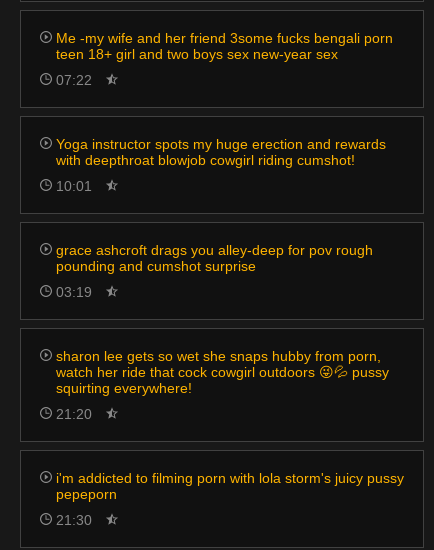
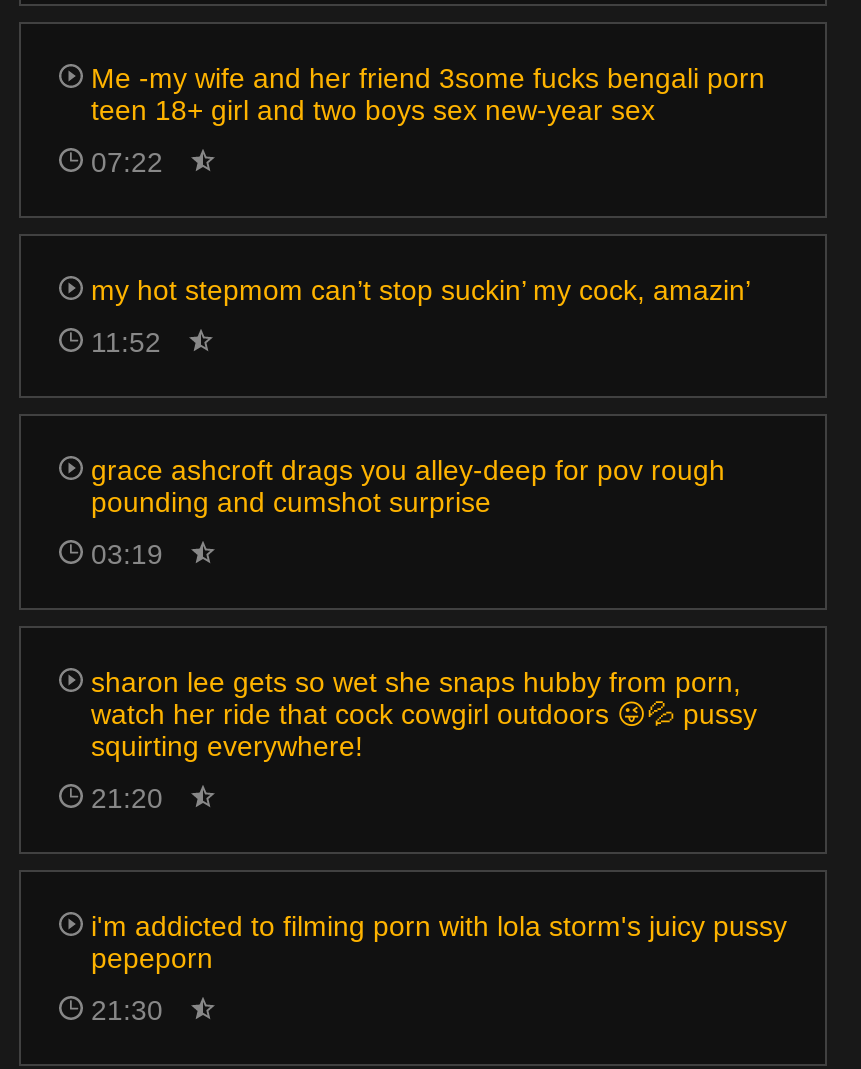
- Yoga instructor spots my huge erection and rewards
- with deepthroat blowjob cowgirl riding cumshot!
+ my hot stepmom can’t stop suckin’ my cock, amazin’

- 10:01
+ 11:52
